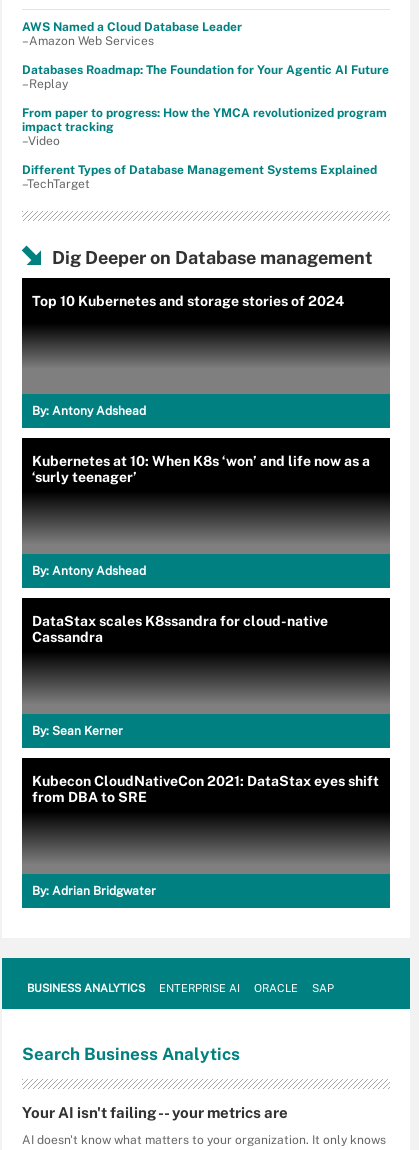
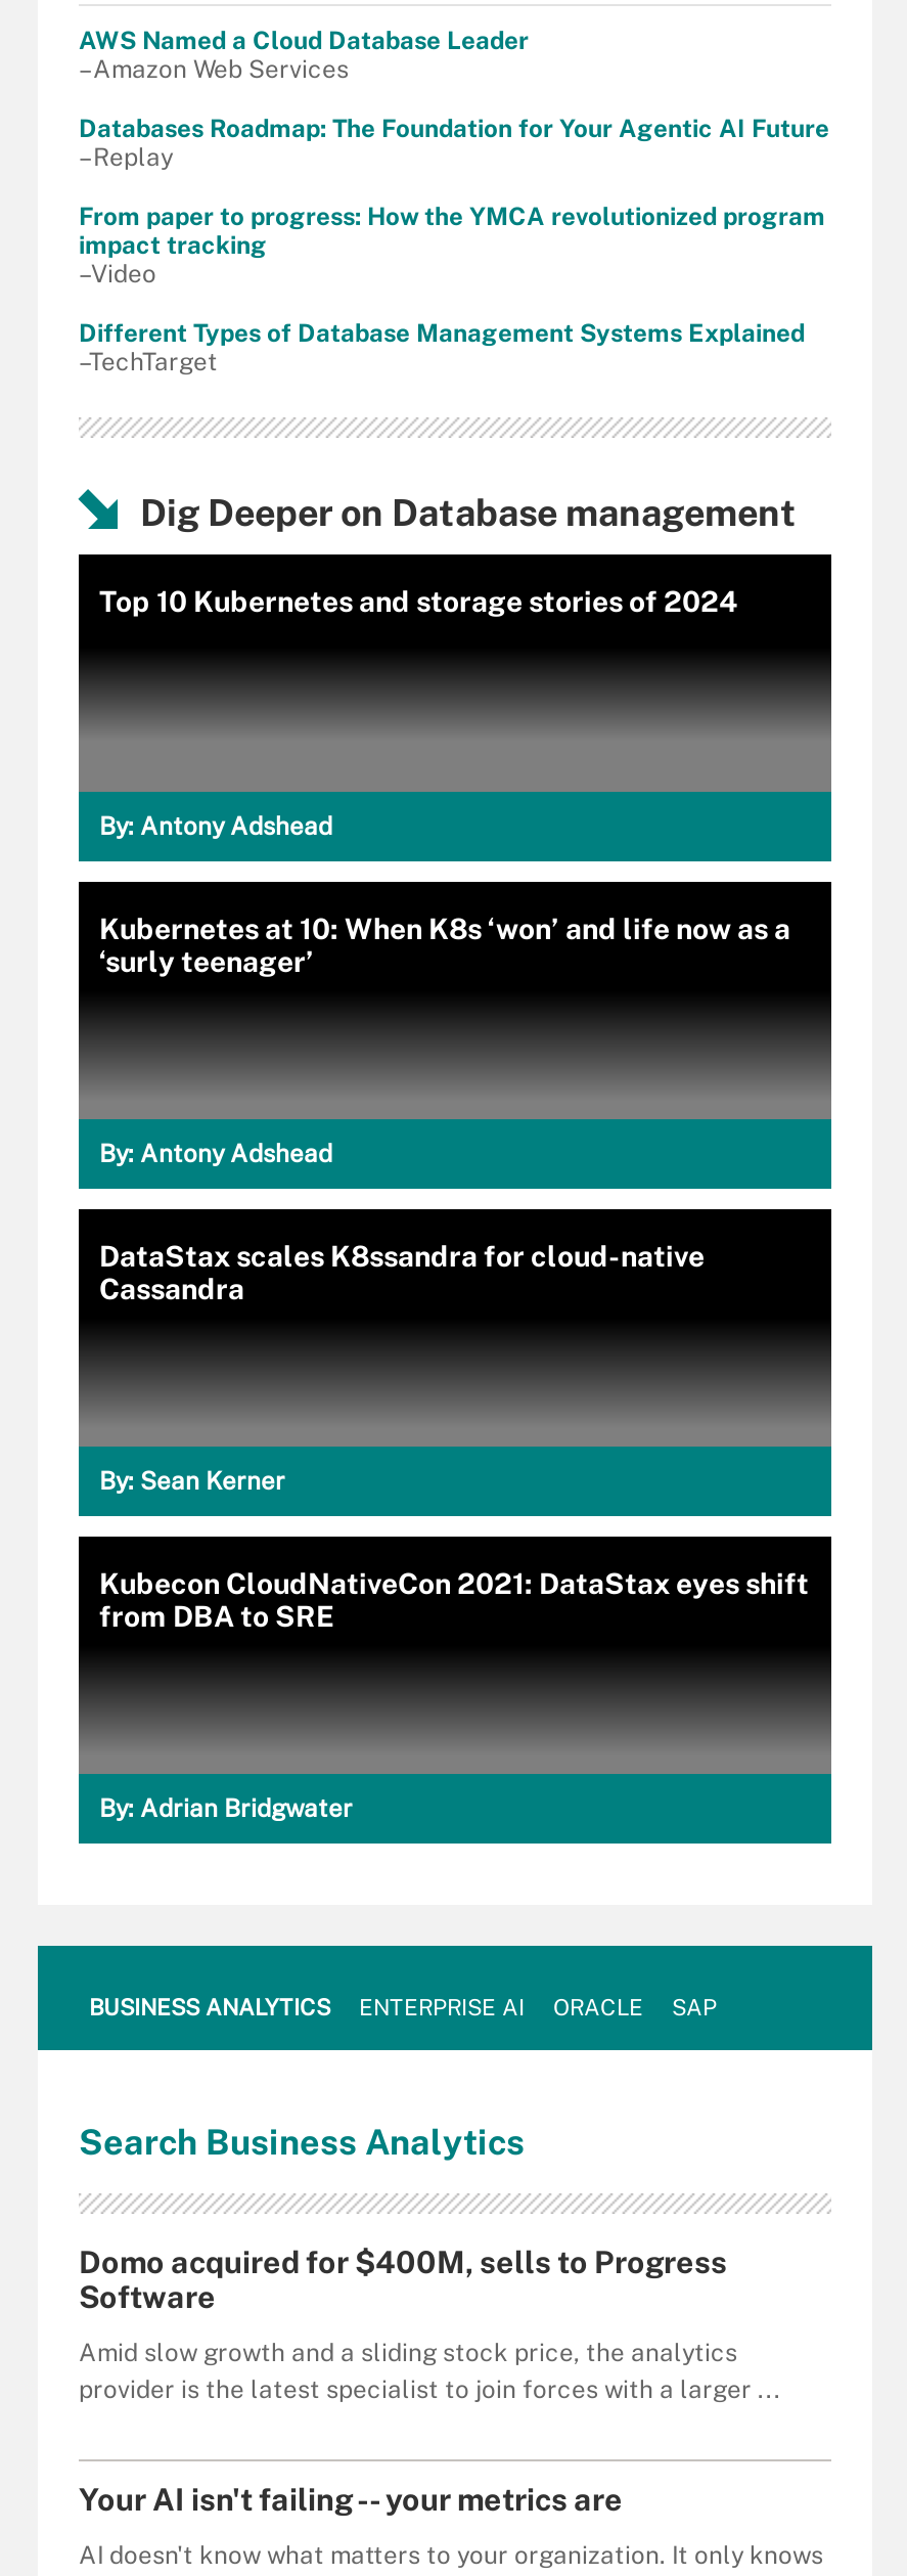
+ Domo acquired for $400M, sells to Progress
+ Software
+ Amid slow growth and a sliding stock price, the analytics
+ provider is the latest specialist to join forces with a larger ...
